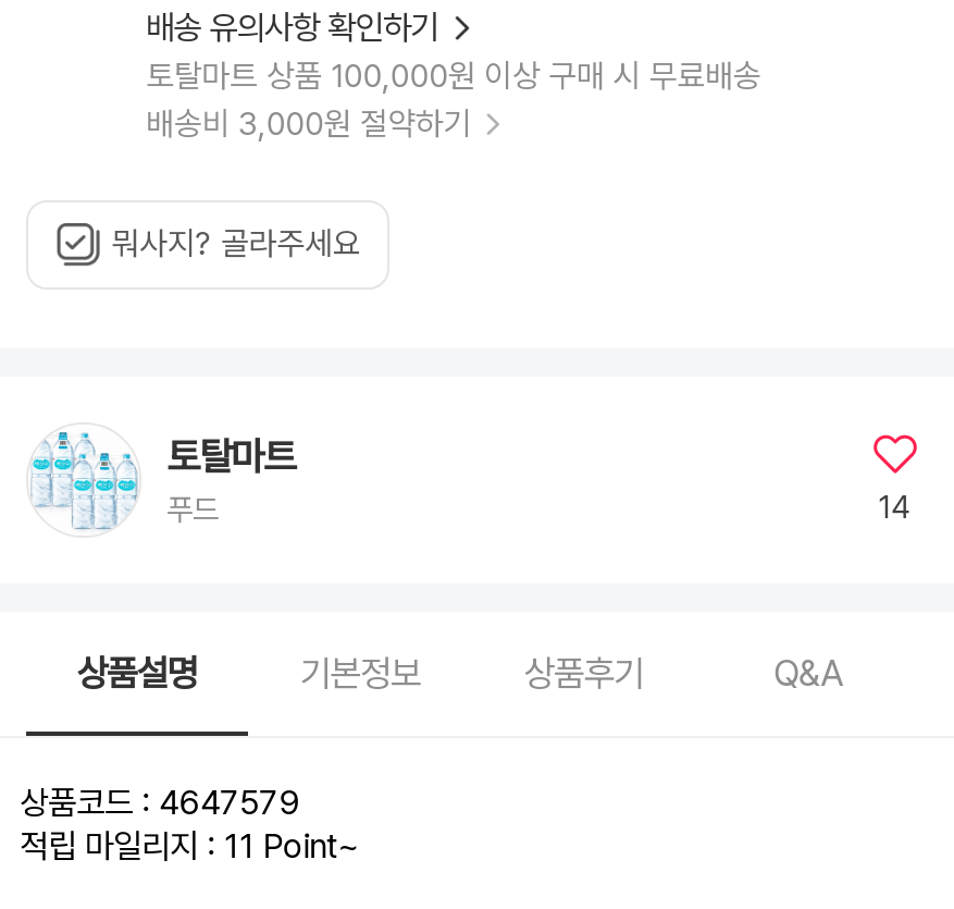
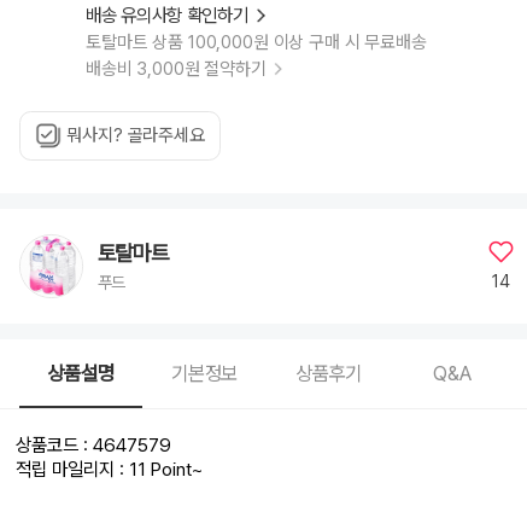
- [image]
+ [image]
